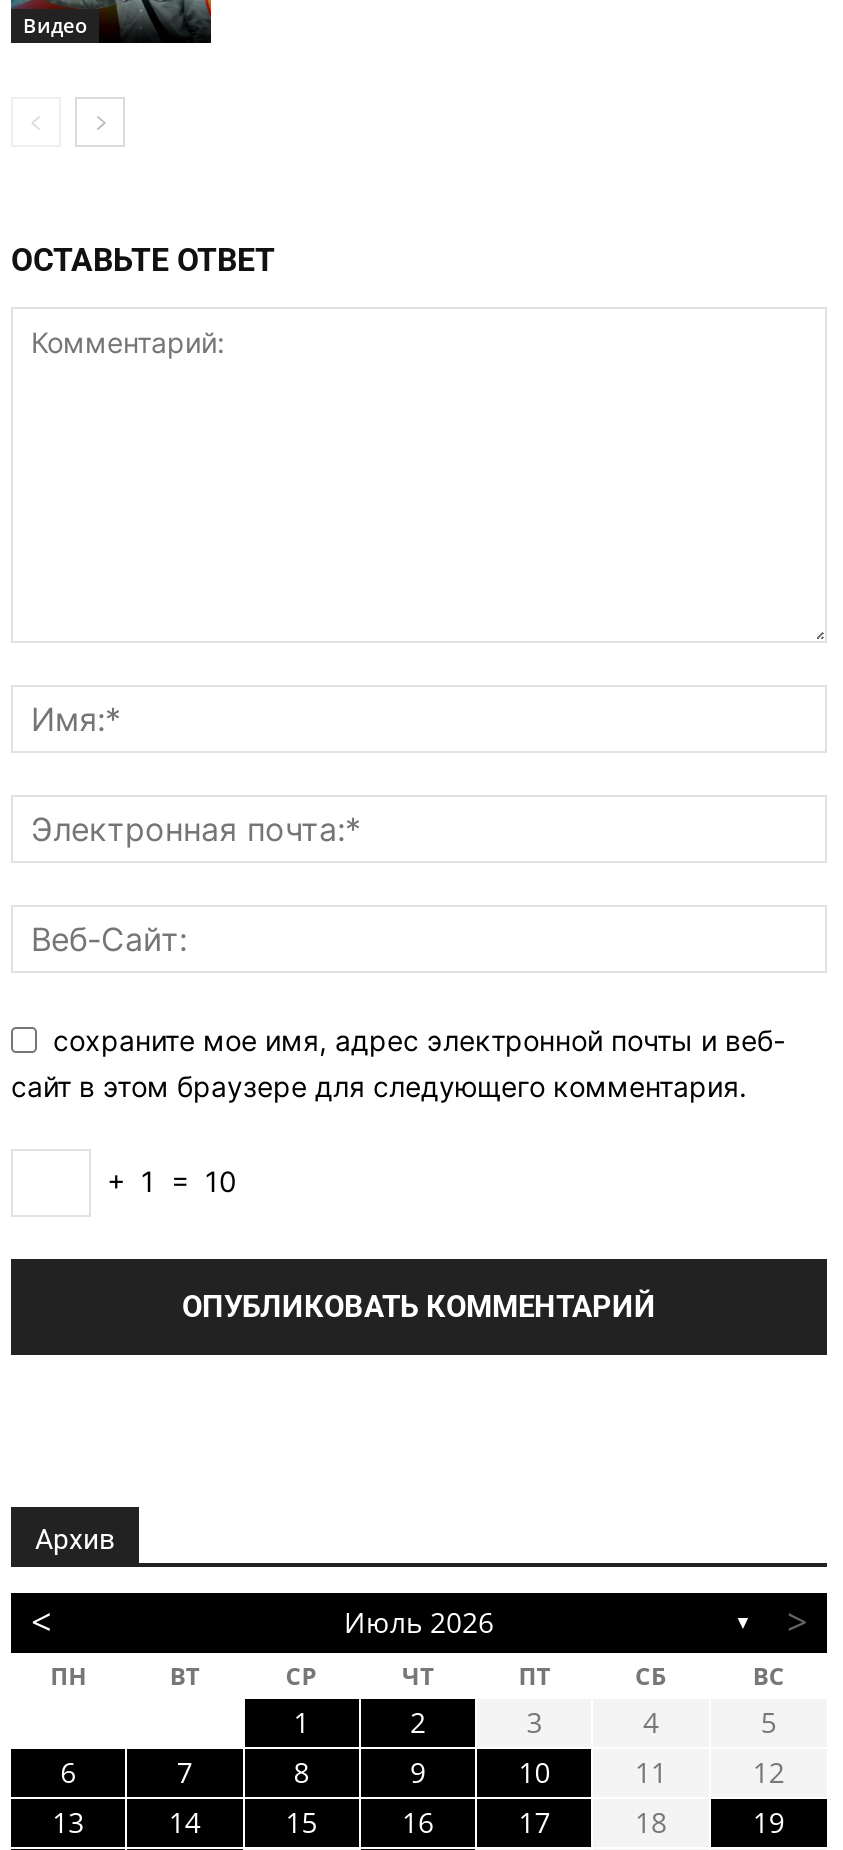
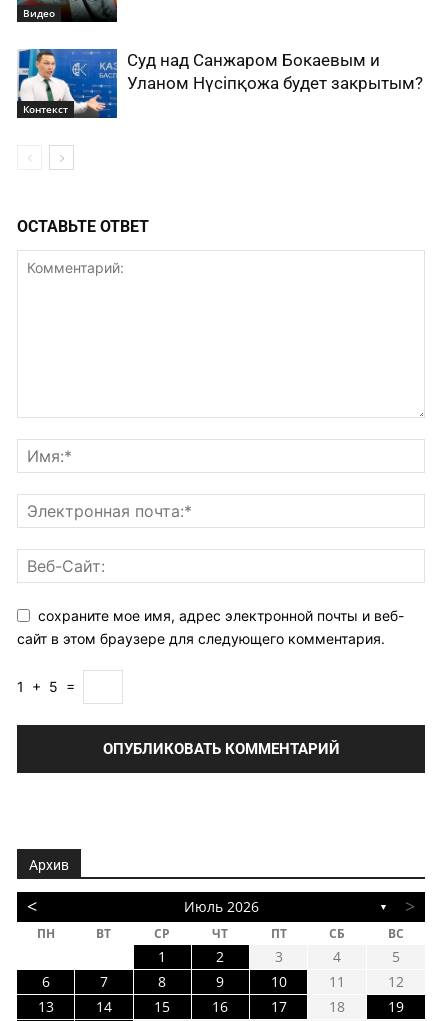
+ [image]
+ Контекст

+ Суд над Санжаром Бокаевым и
+ Уланом Нүсiпқожа будет закрытым?

- + 1 = 10
+ 1 + 5 =
